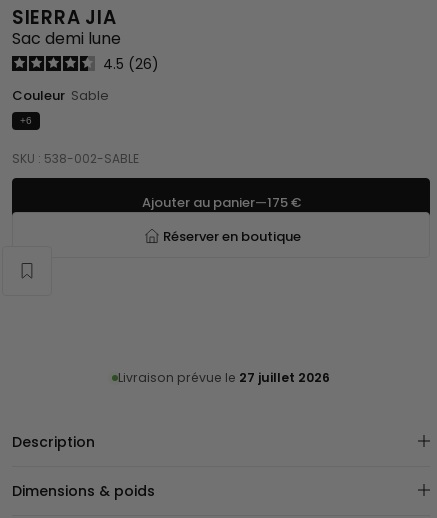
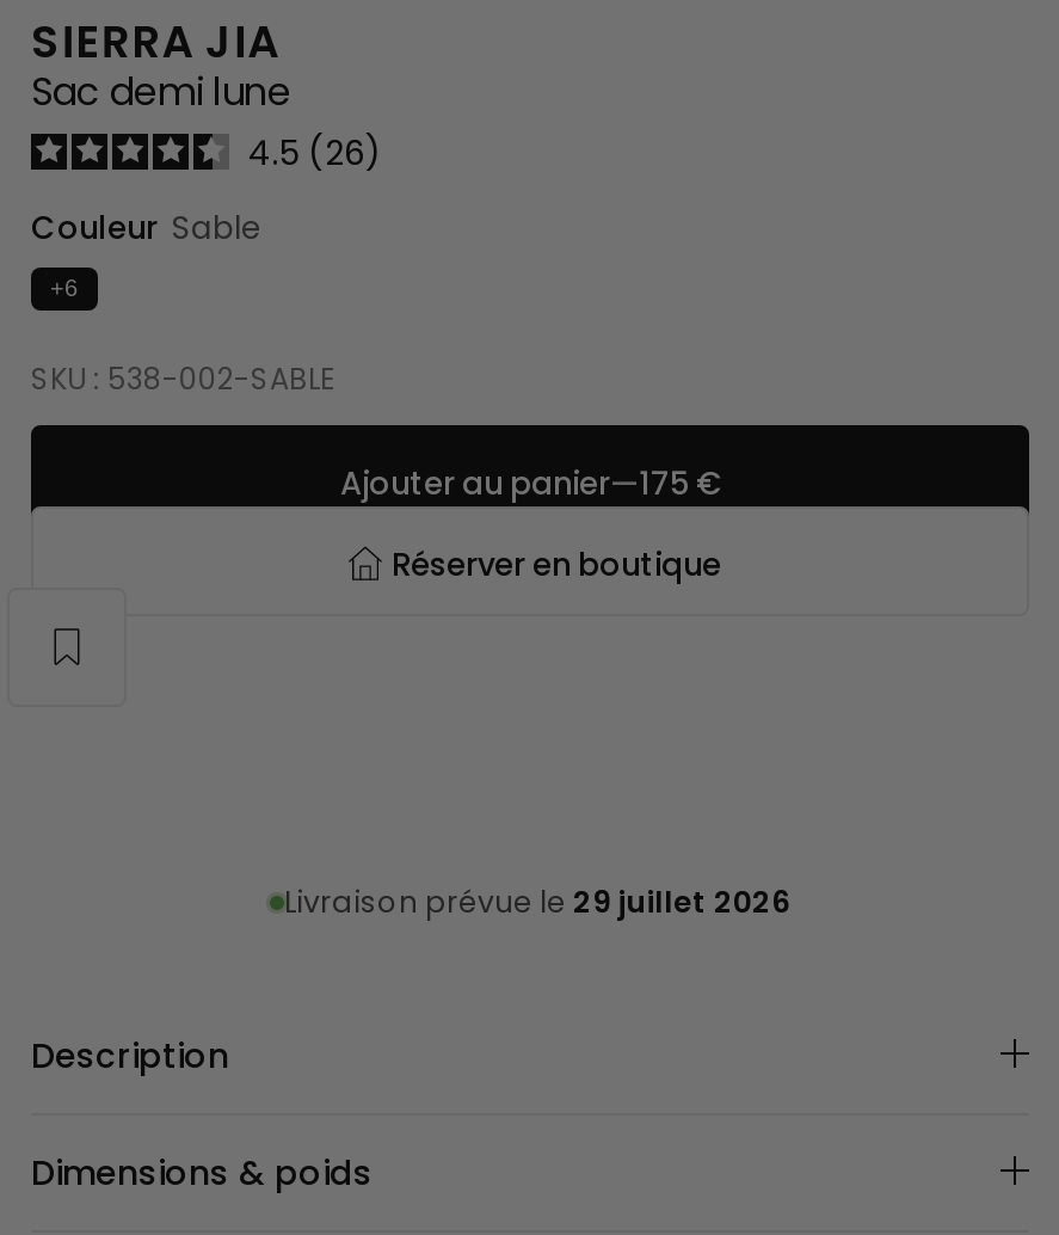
- Livraison prévue le 27 juillet 2026
+ Livraison prévue le 29 juillet 2026
